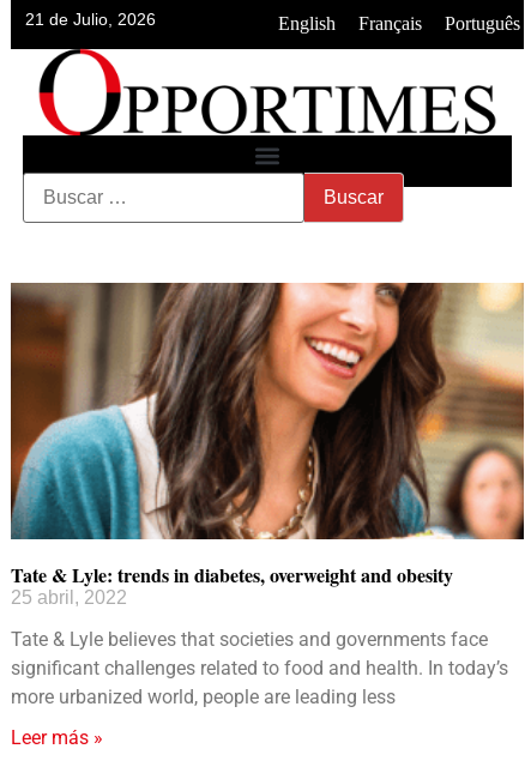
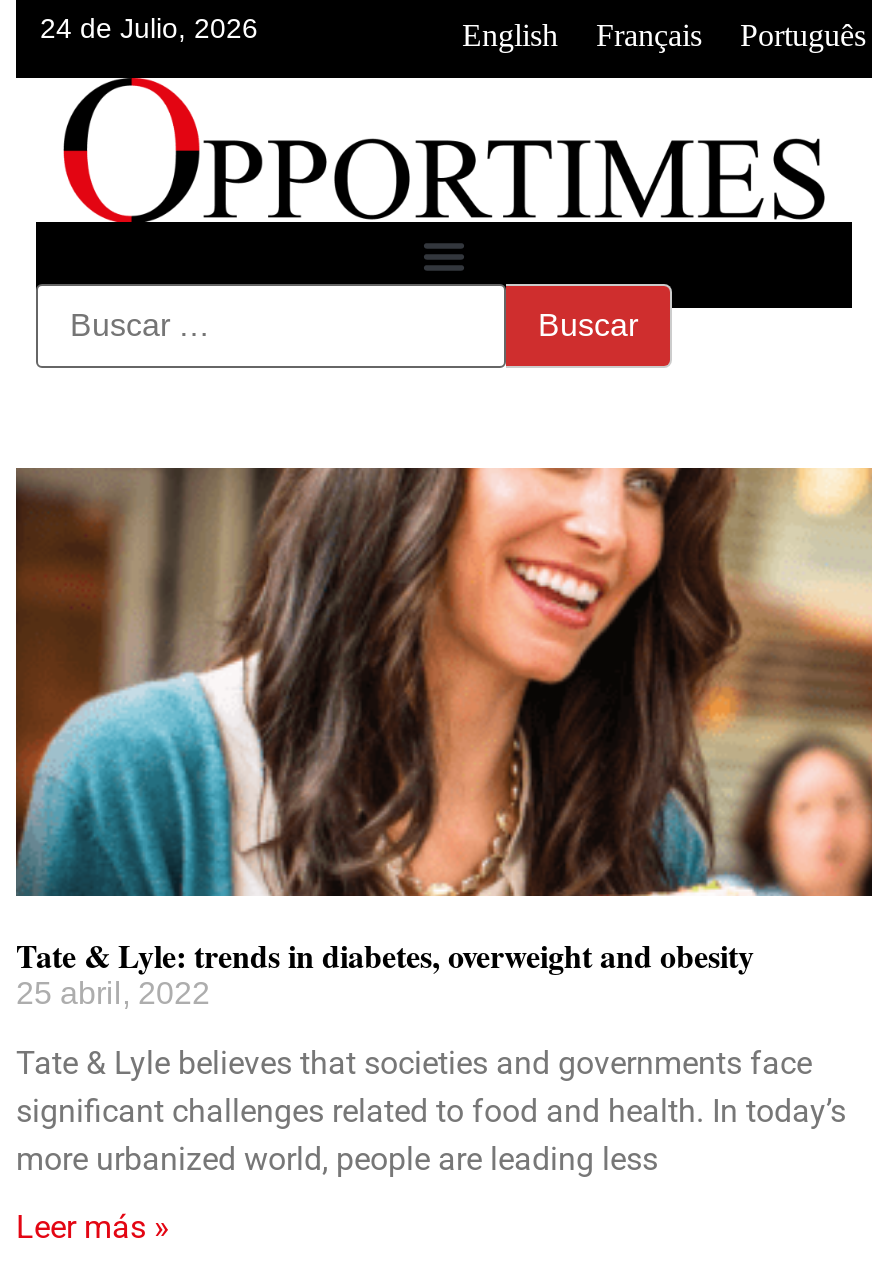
- 21 de Julio, 2026
+ 24 de Julio, 2026
